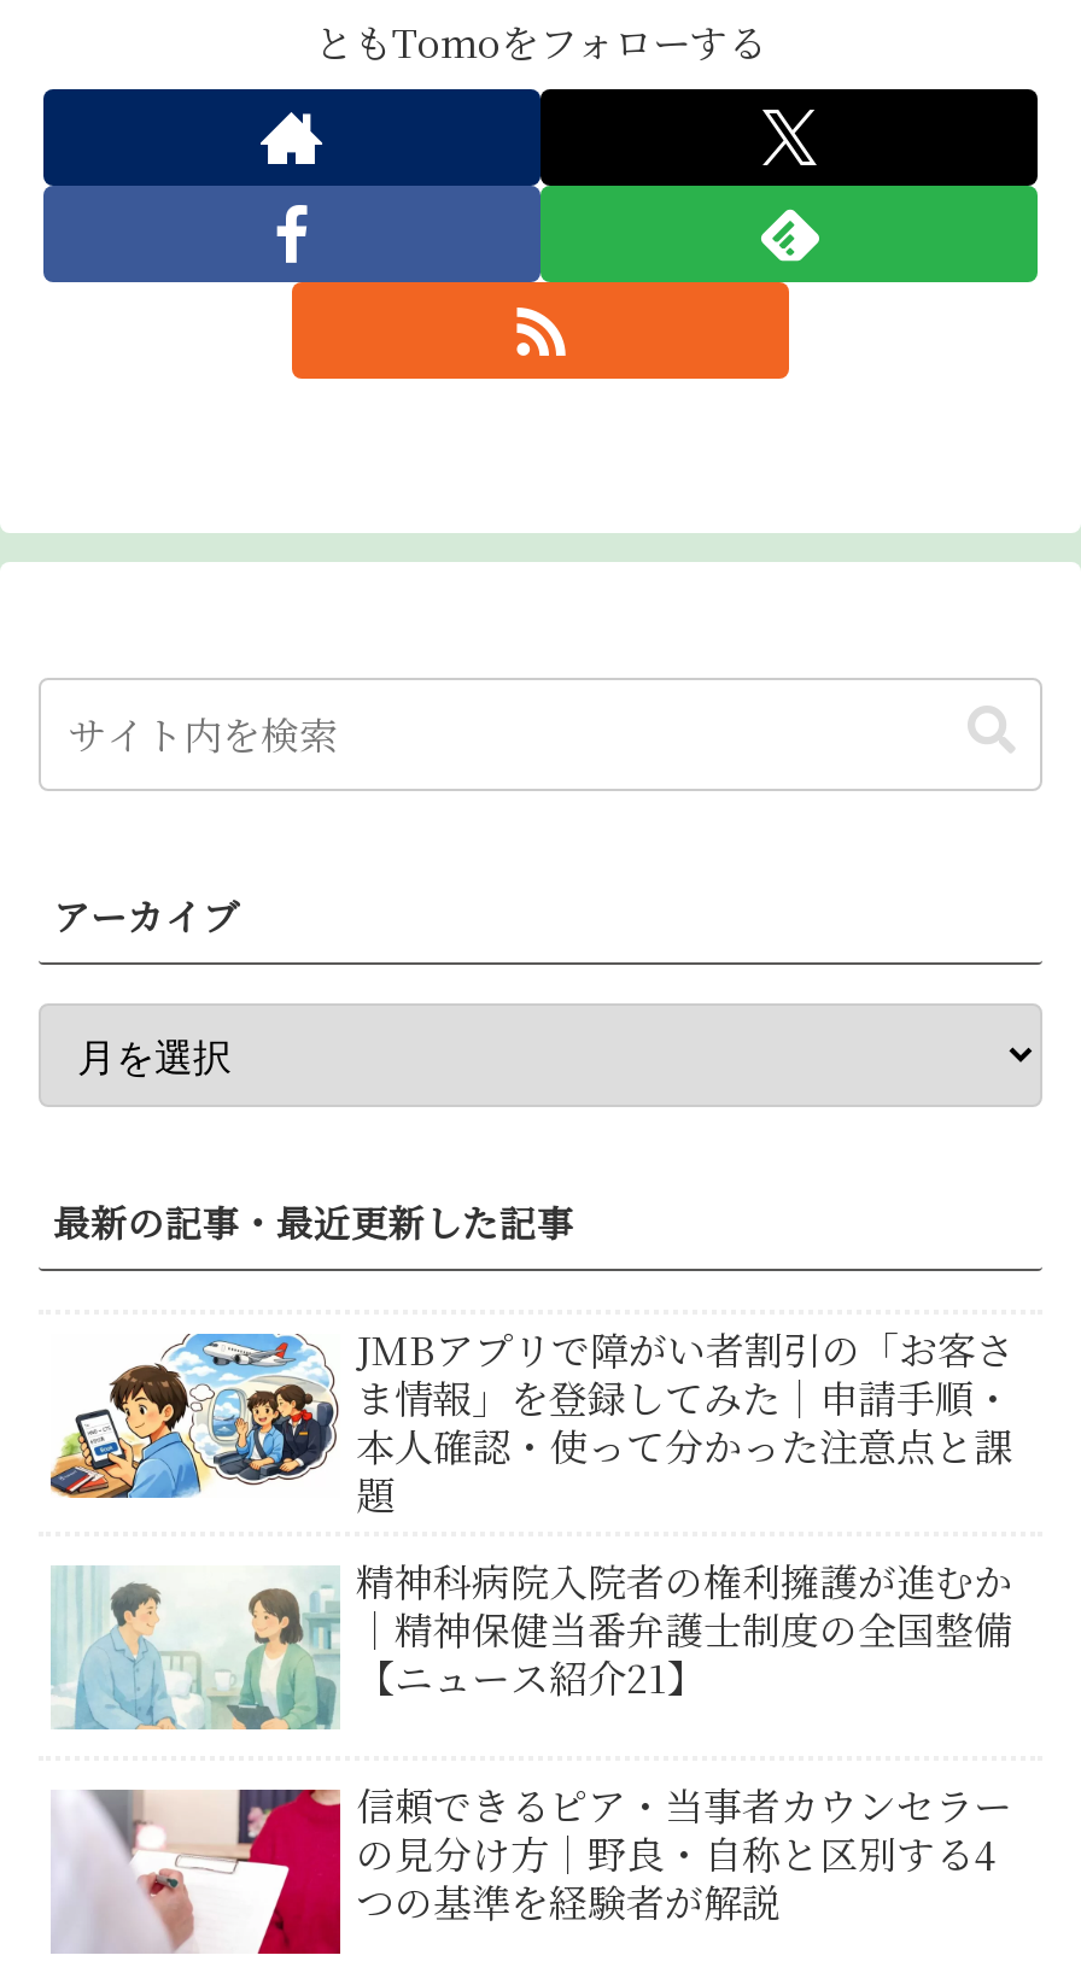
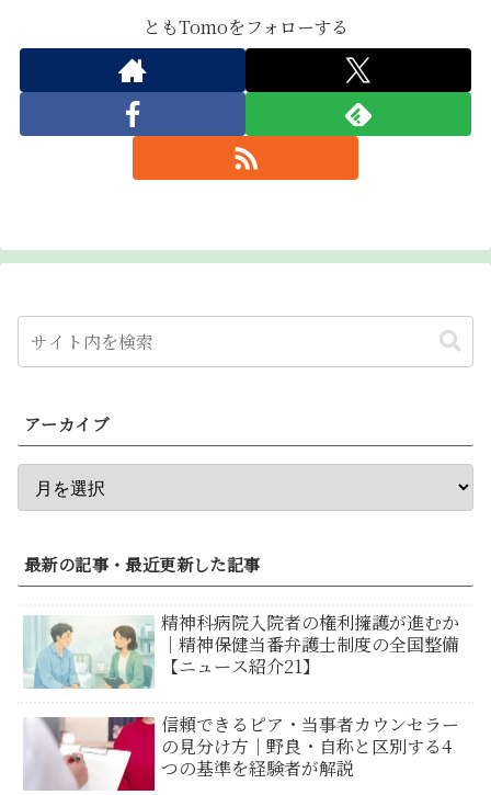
- [image]
- JMBアプリで障がい者割引の「お客さ
- ま情報」を登録してみた｜申請手順・
- 本人確認・使って分かった注意点と課
- 題
